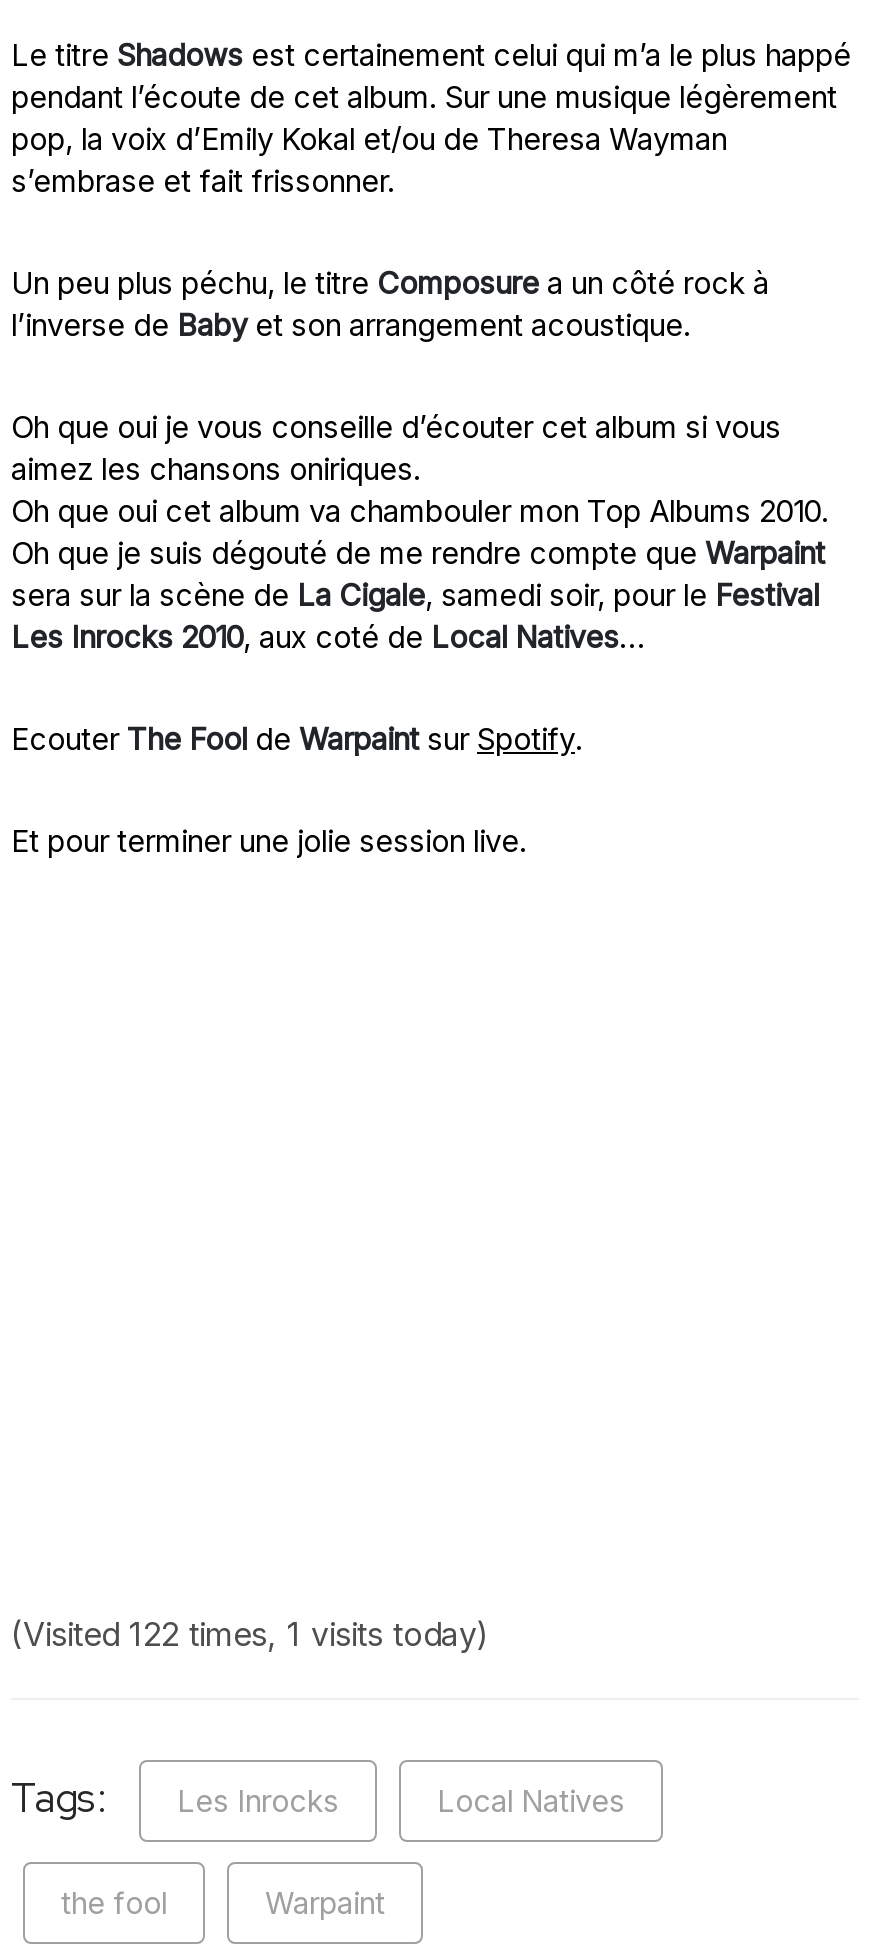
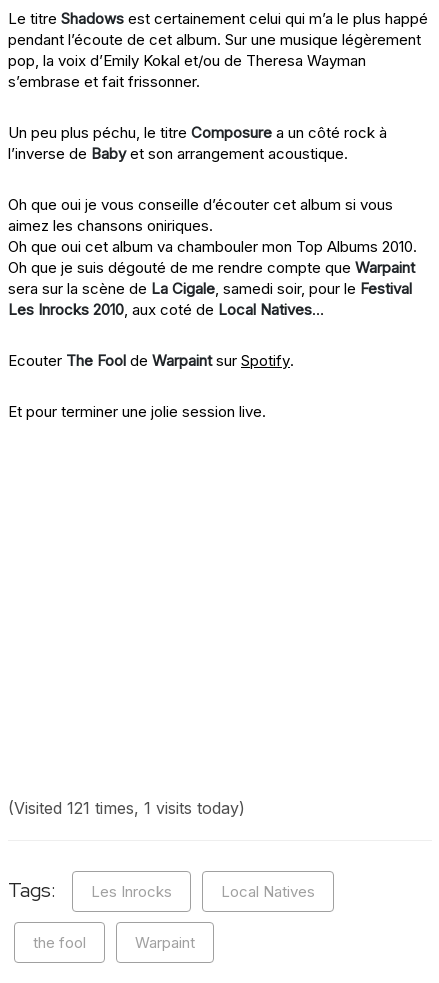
- (Visited 122 times, 1 visits today)
+ (Visited 121 times, 1 visits today)
